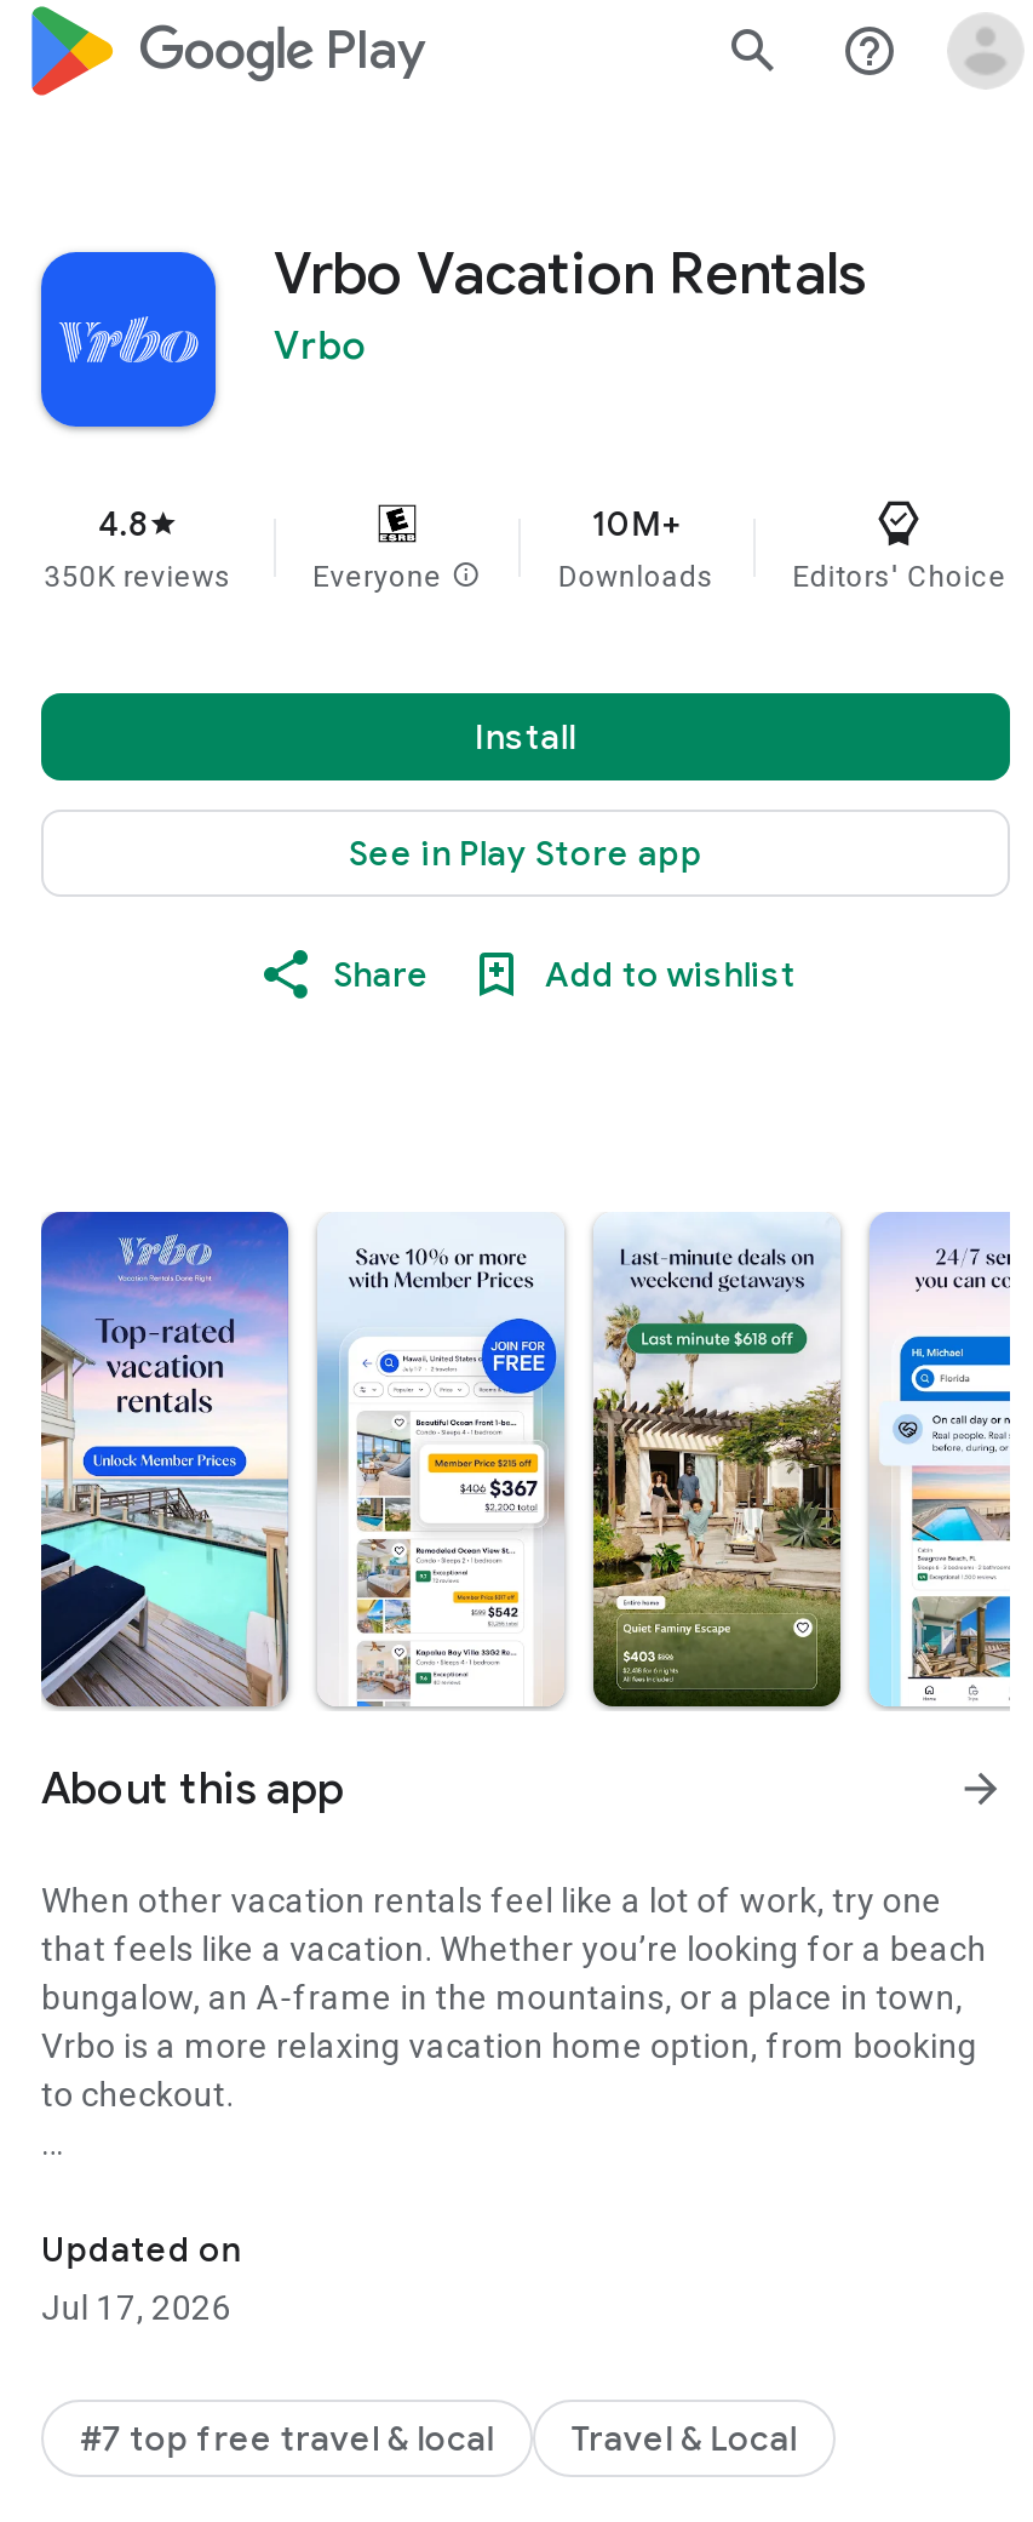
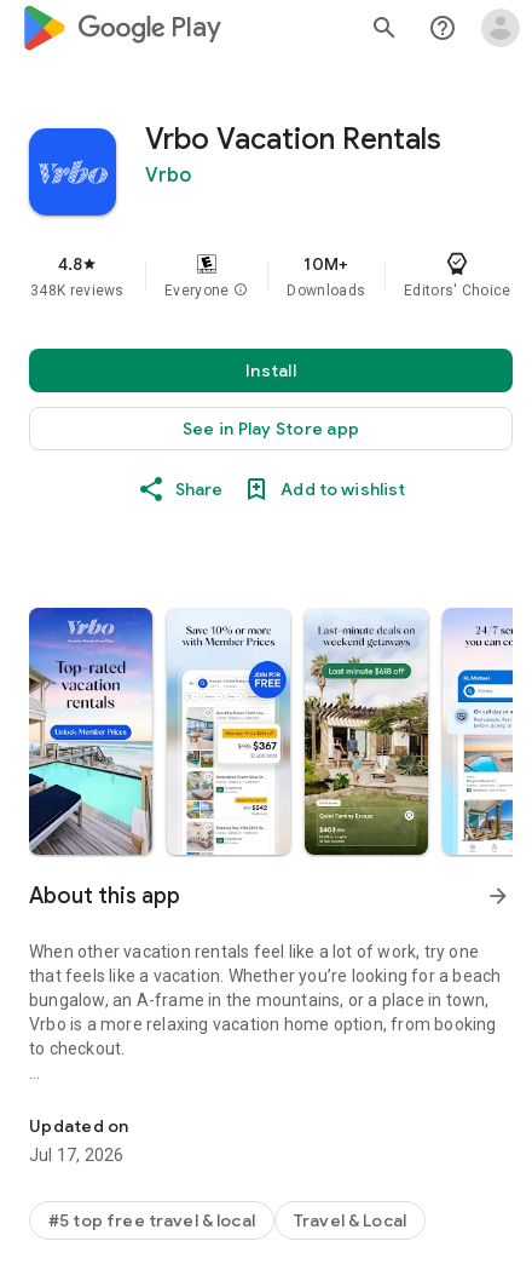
- 350K reviews
+ 348K reviews

- #7 top free travel & local
+ #5 top free travel & local
